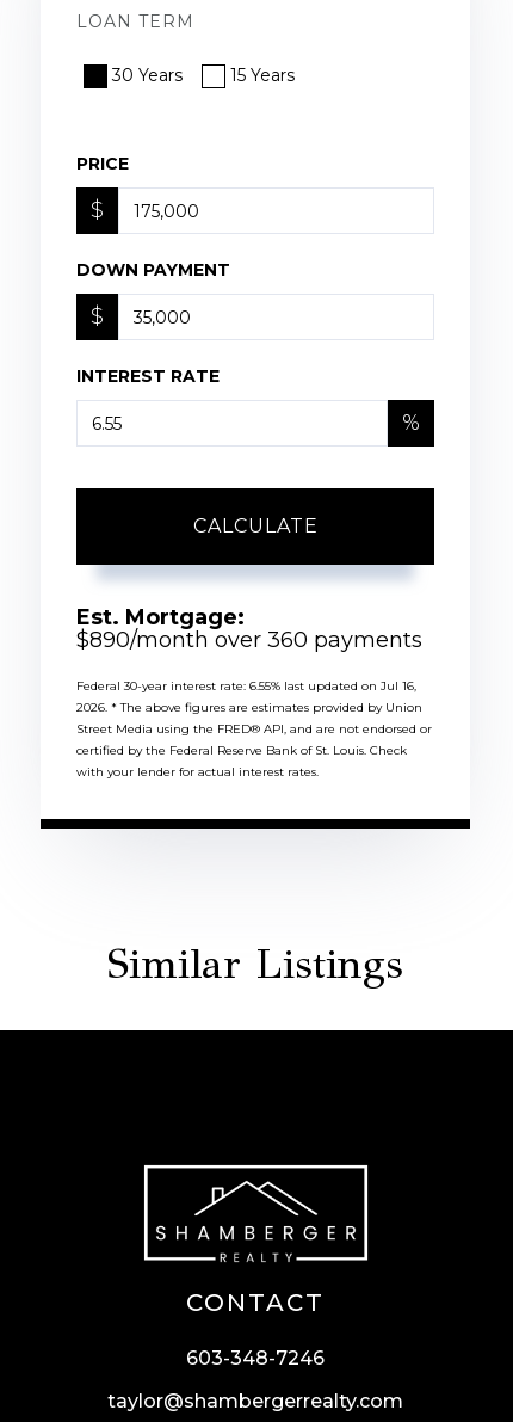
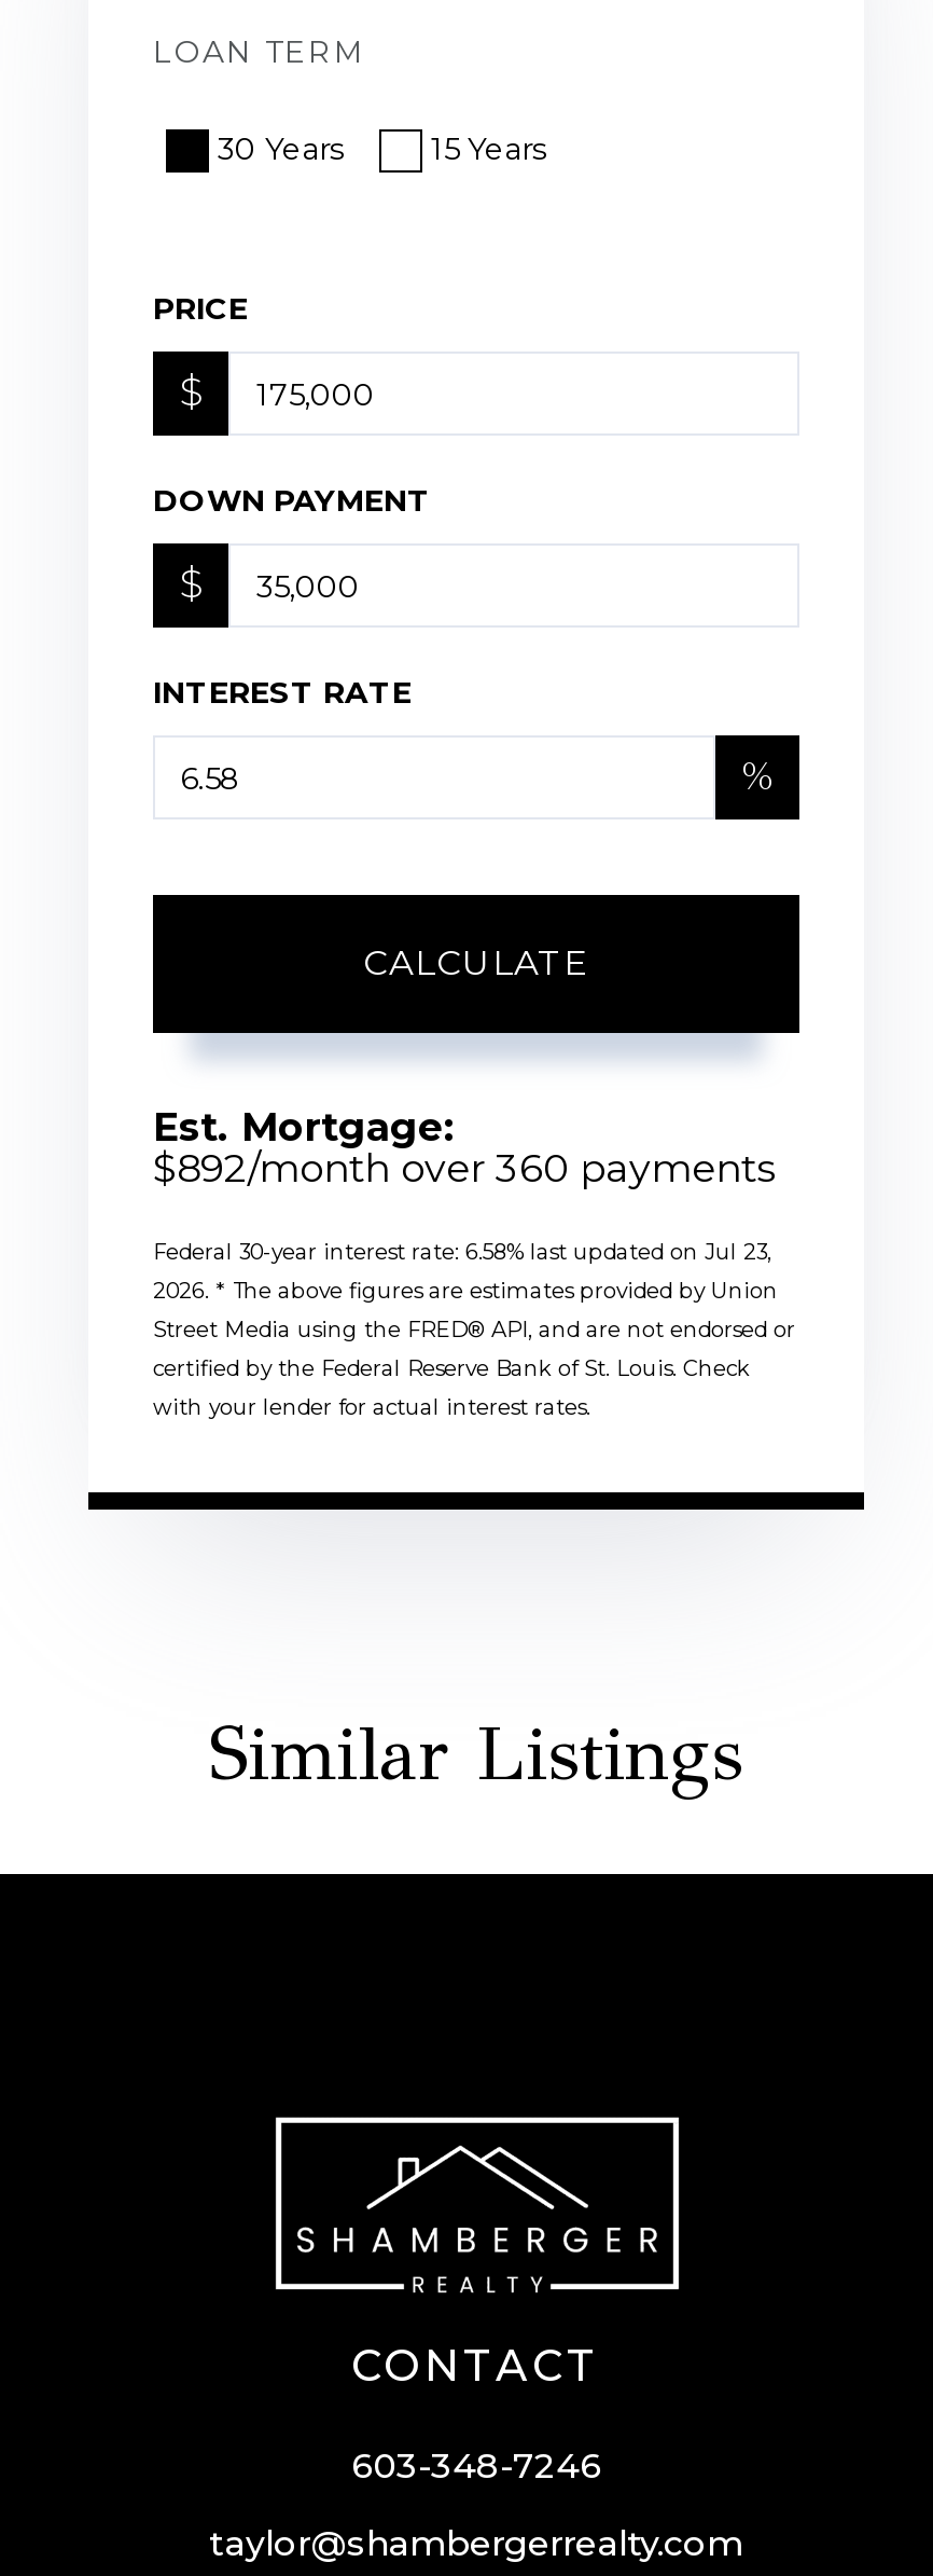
- $890/month over 360 payments
+ $892/month over 360 payments

- Federal 30-year interest rate: 6.55% last updated on Jul 16,
+ Federal 30-year interest rate: 6.58% last updated on Jul 23,
